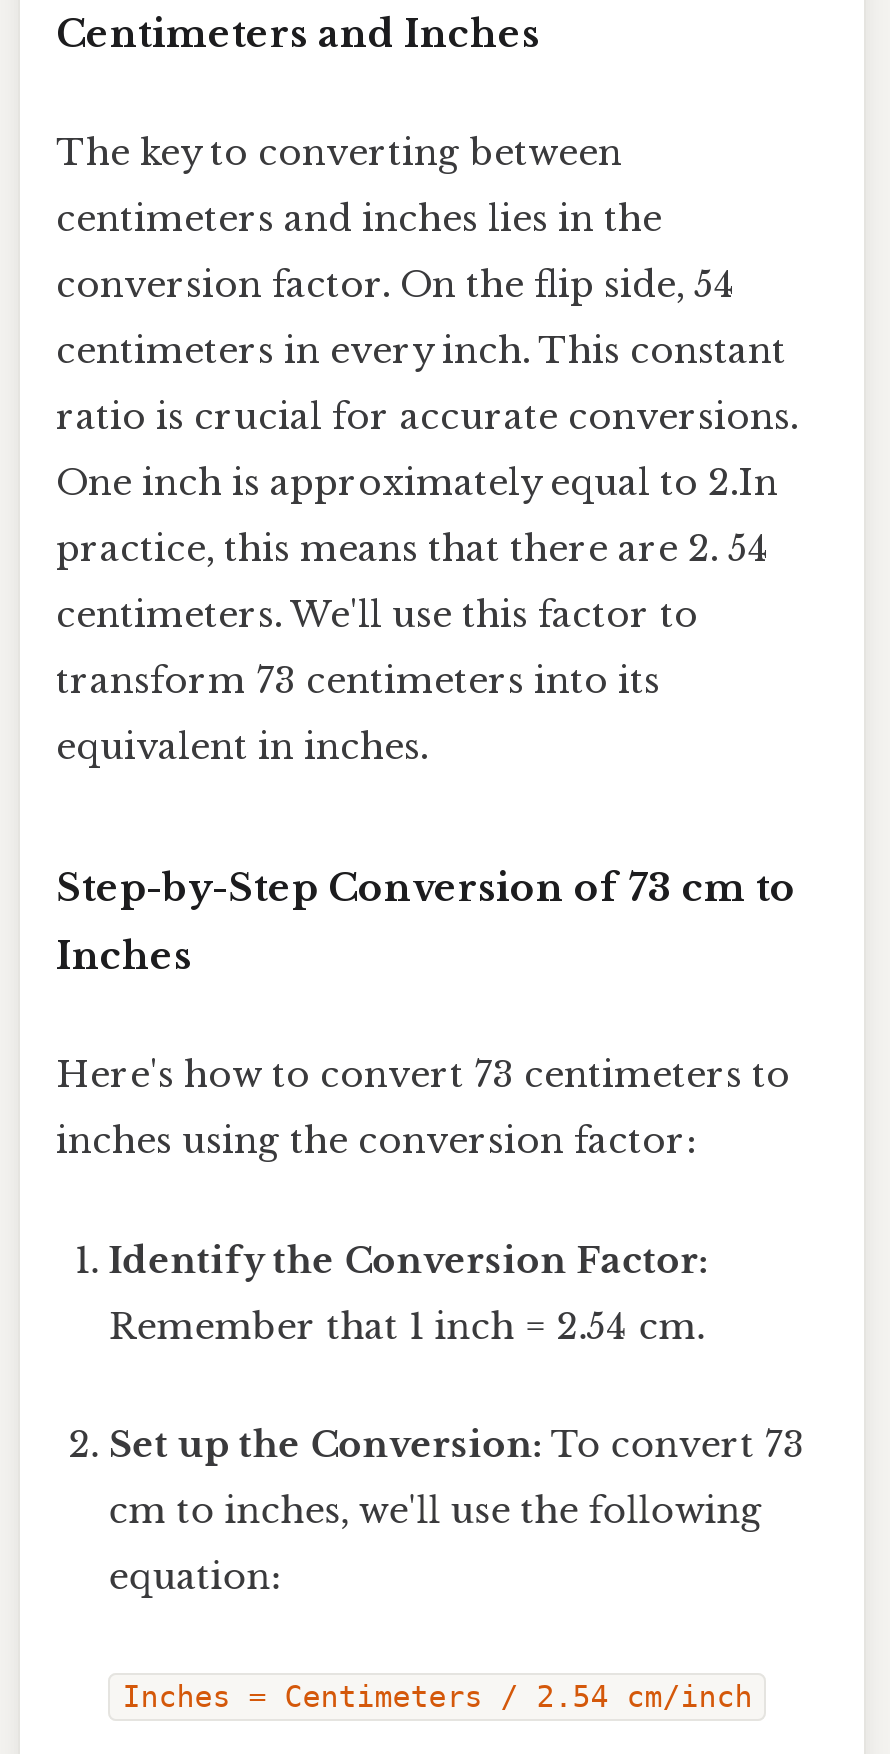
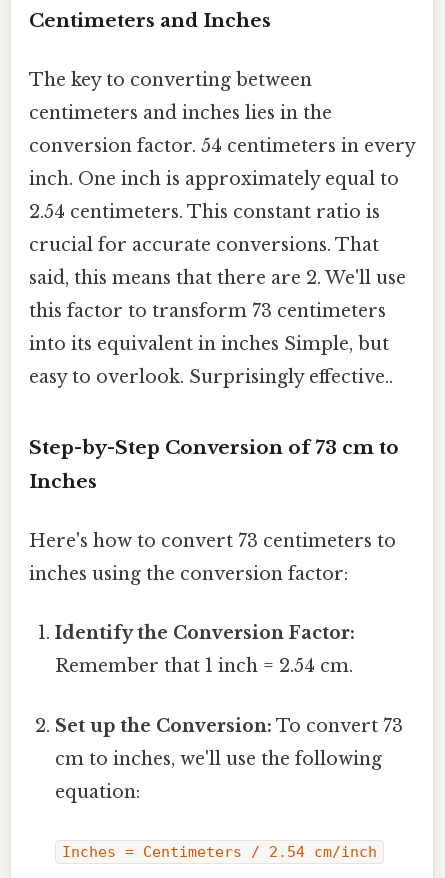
- conversion factor. On the flip side, 54
+ conversion factor. 54 centimeters in every

- centimeters in every inch. This constant
+ inch. One inch is approximately equal to

- ratio is crucial for accurate conversions.
+ 2.54 centimeters. This constant ratio is

- One inch is approximately equal to 2.In
+ crucial for accurate conversions. That

- practice, this means that there are 2. 54
+ said, this means that there are 2. We'll use

- centimeters. We'll use this factor to
+ this factor to transform 73 centimeters

- transform 73 centimeters into its
+ into its equivalent in inches Simple, but

- equivalent in inches.
+ easy to overlook. Surprisingly effective..
